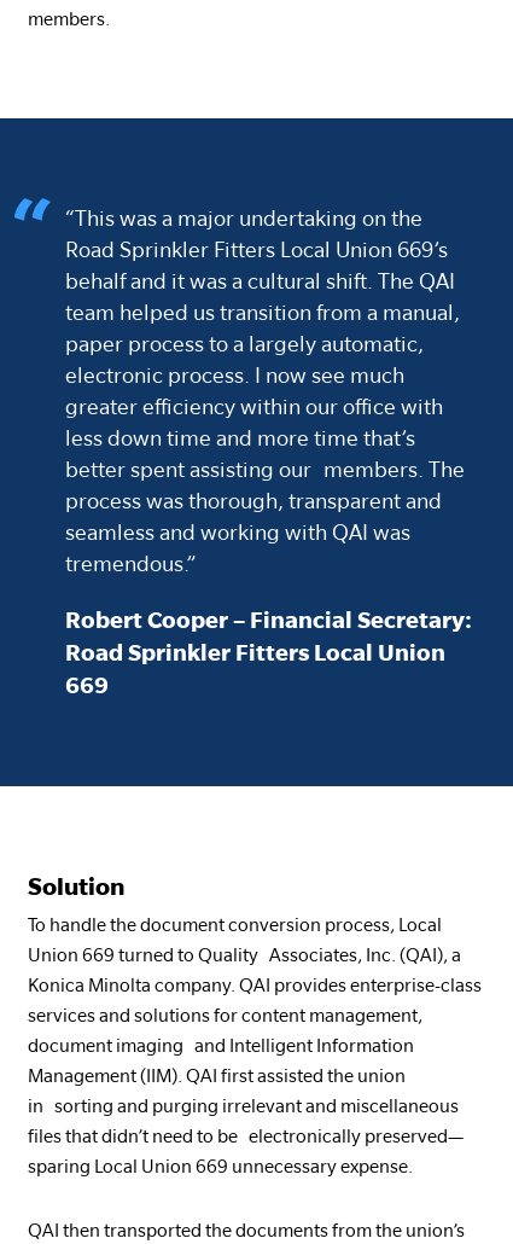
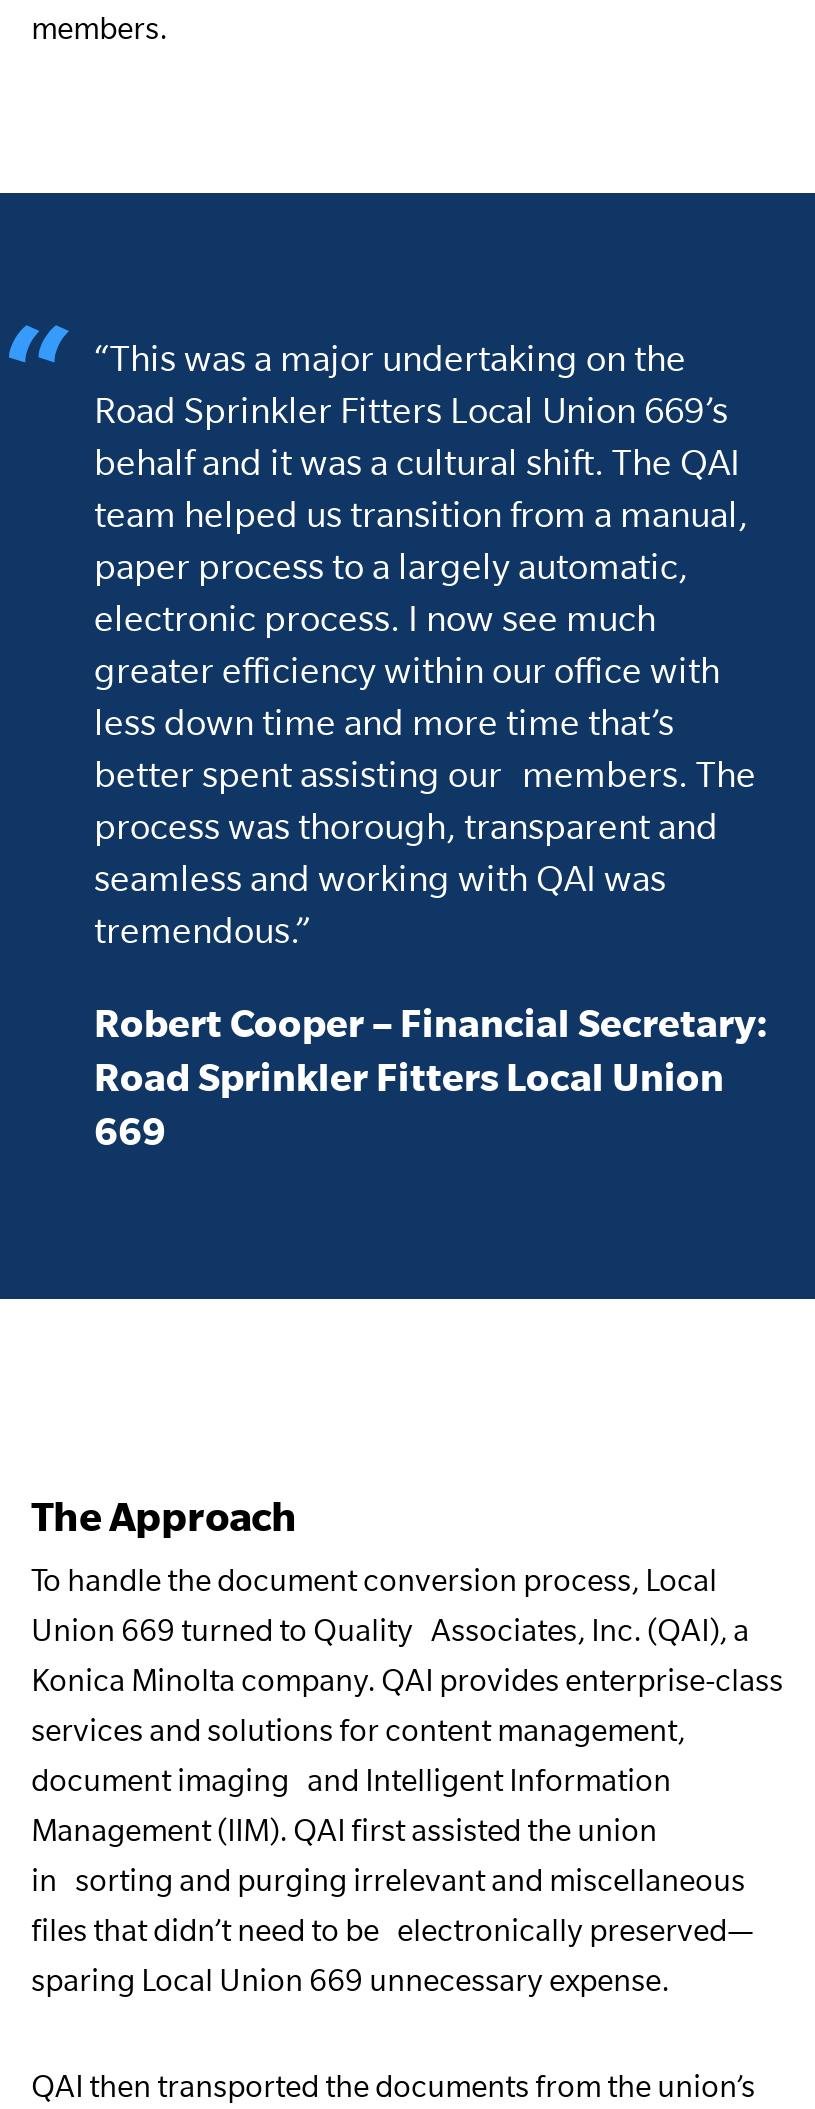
- Solution
+ The Approach
